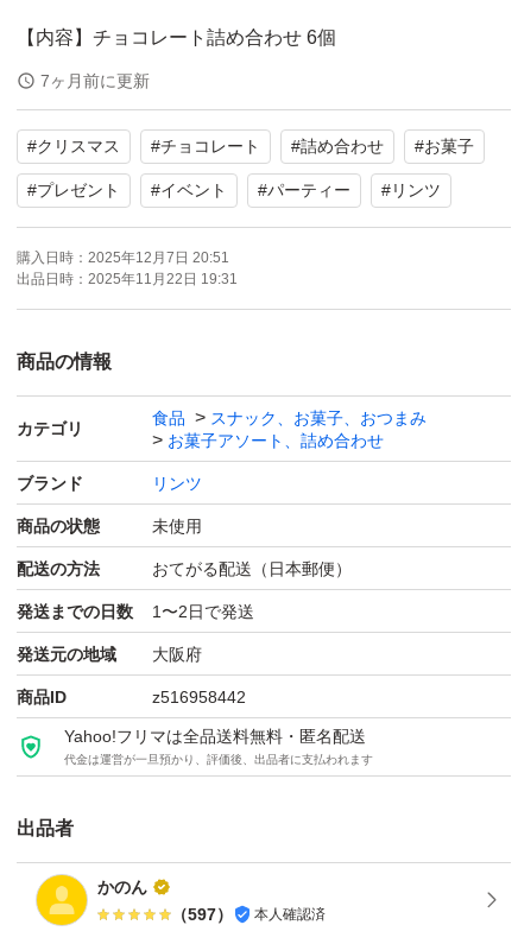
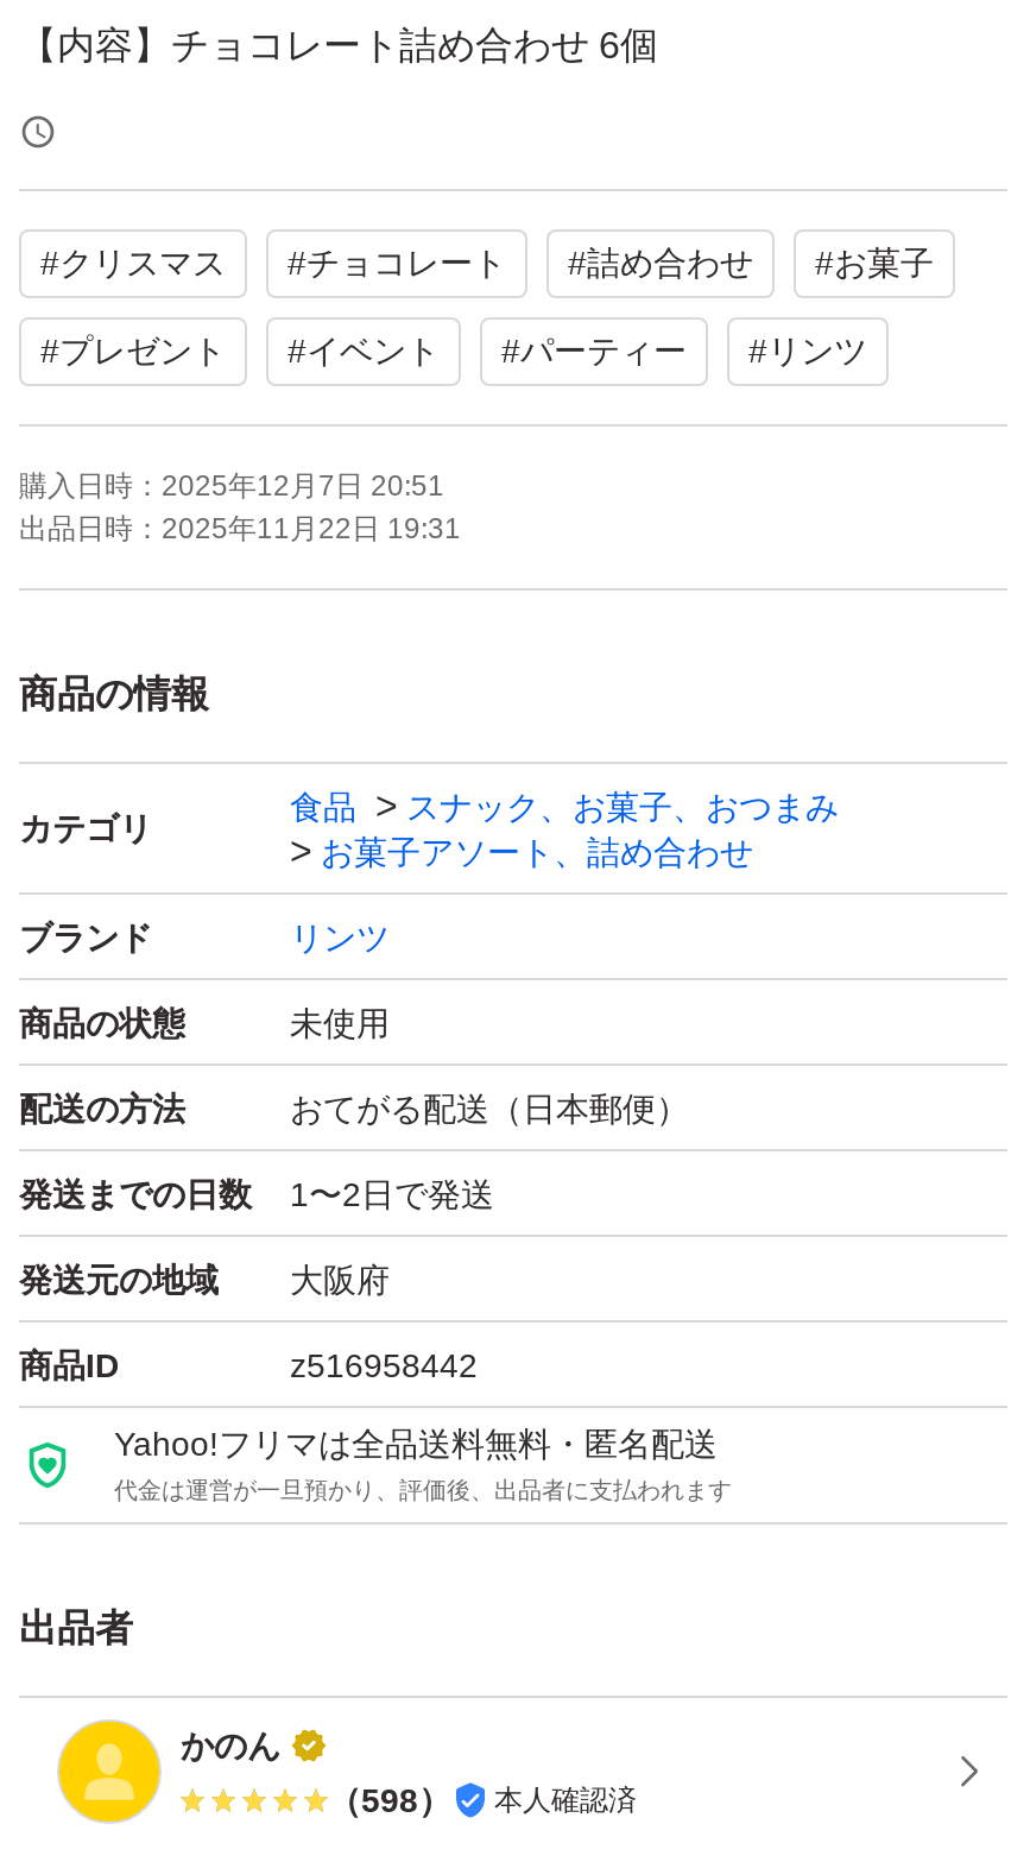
- 7ヶ月前に更新

- （597） 本人確認済
+ （598） 本人確認済
